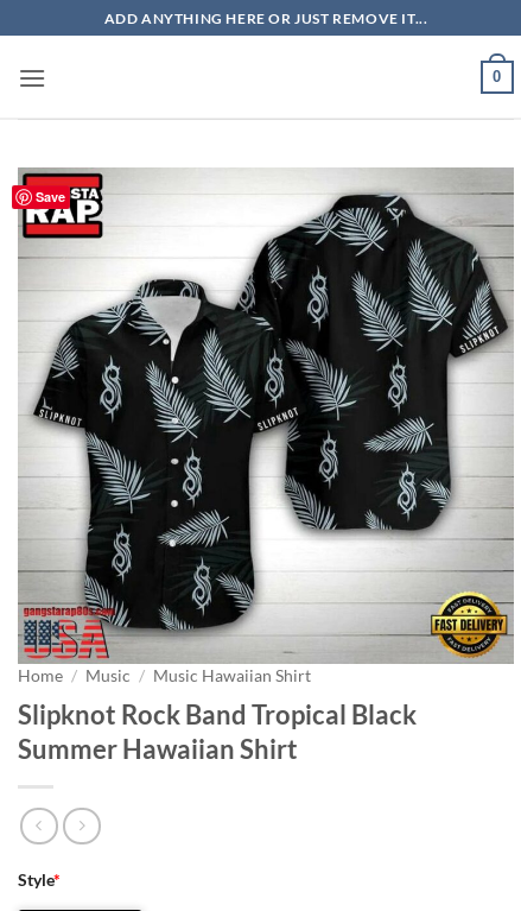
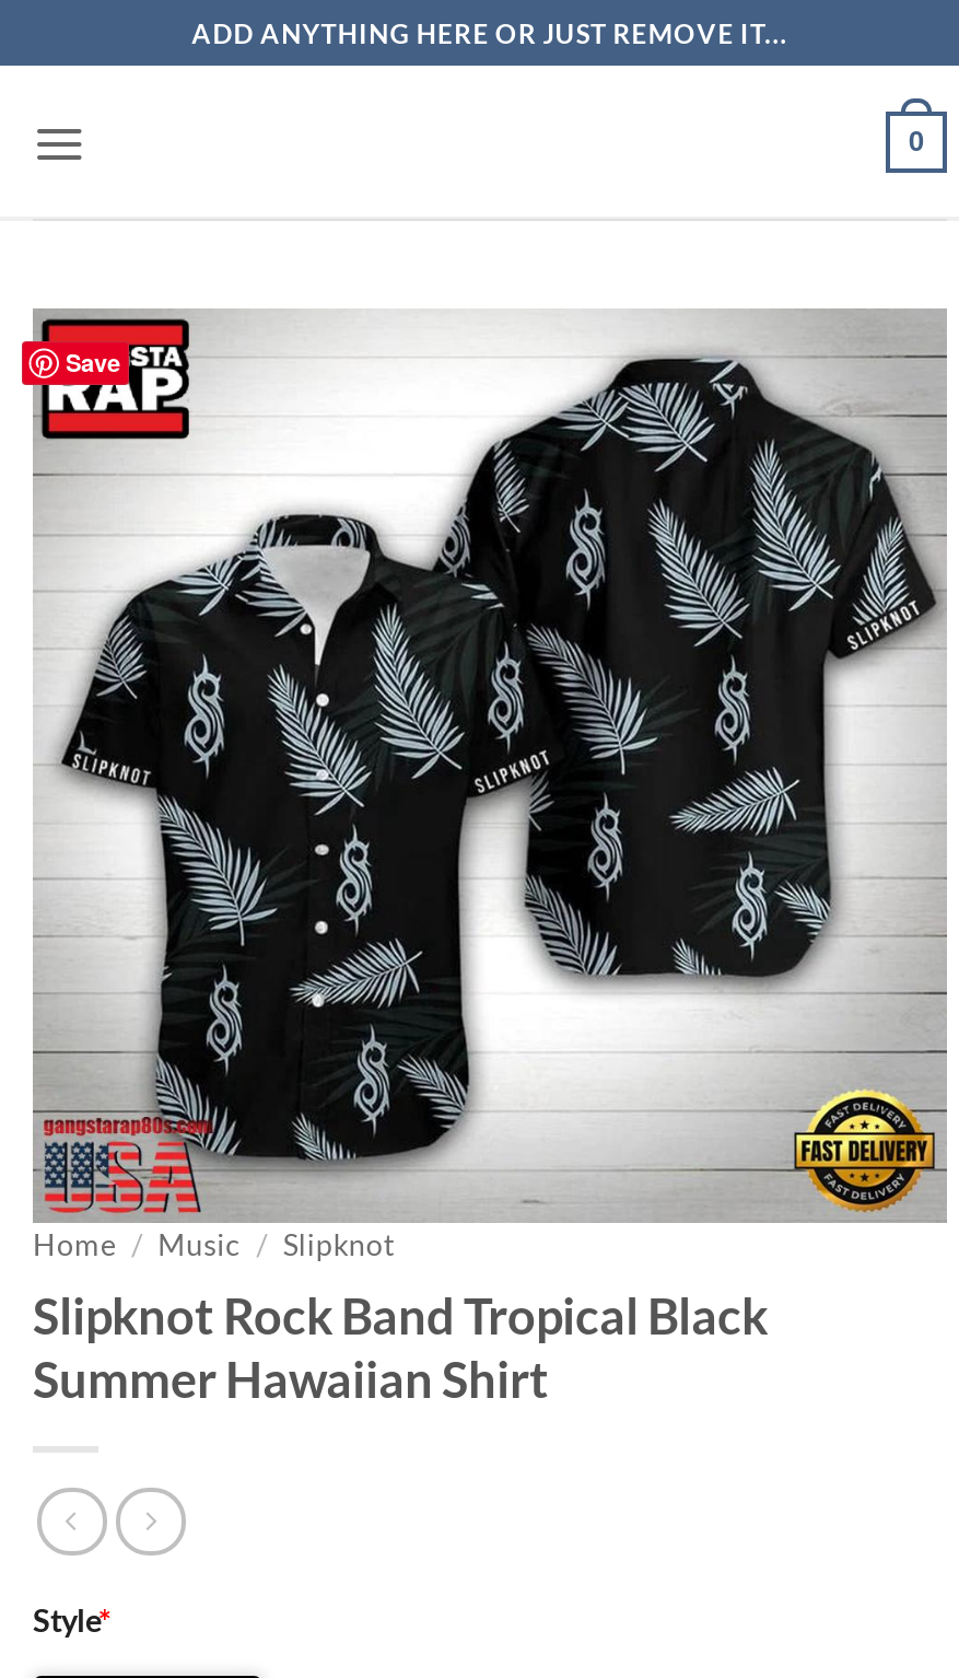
- Home / Music / Music Hawaiian Shirt
+ Home / Music / Slipknot
